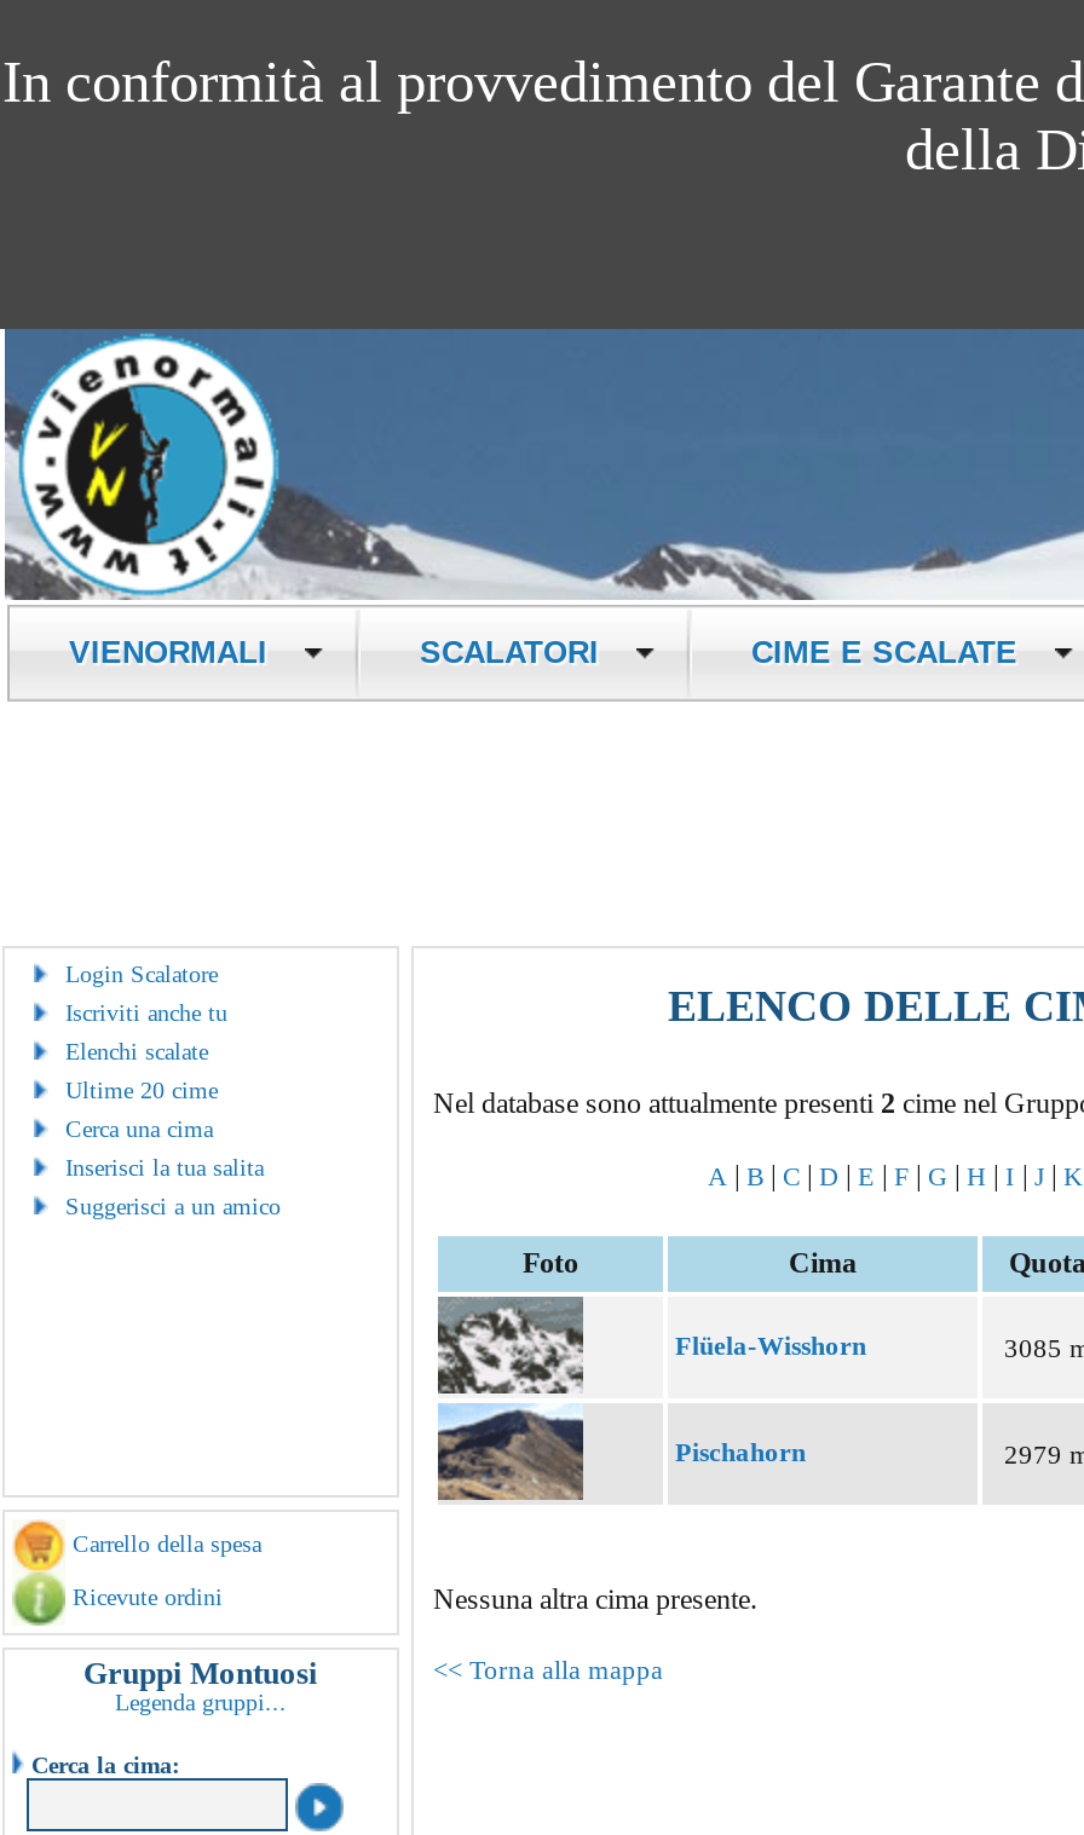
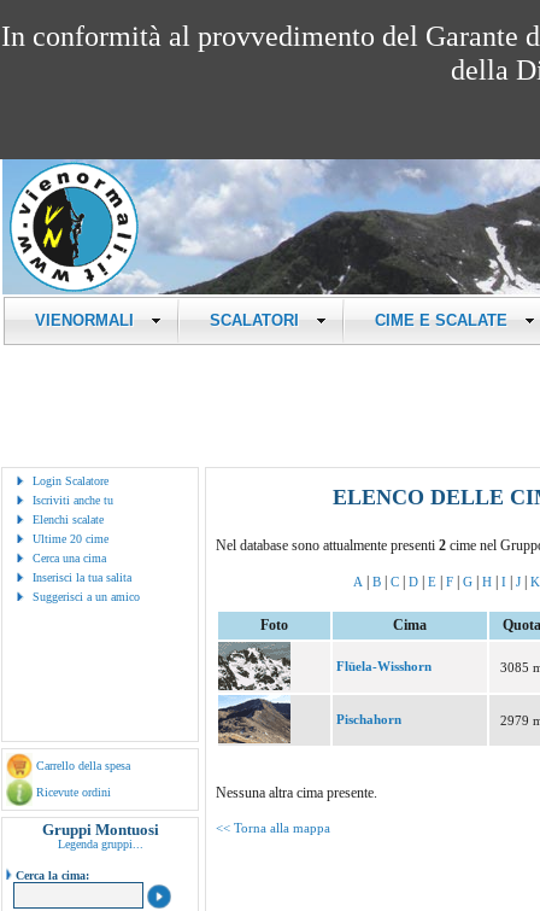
- [image]
+ [image]
